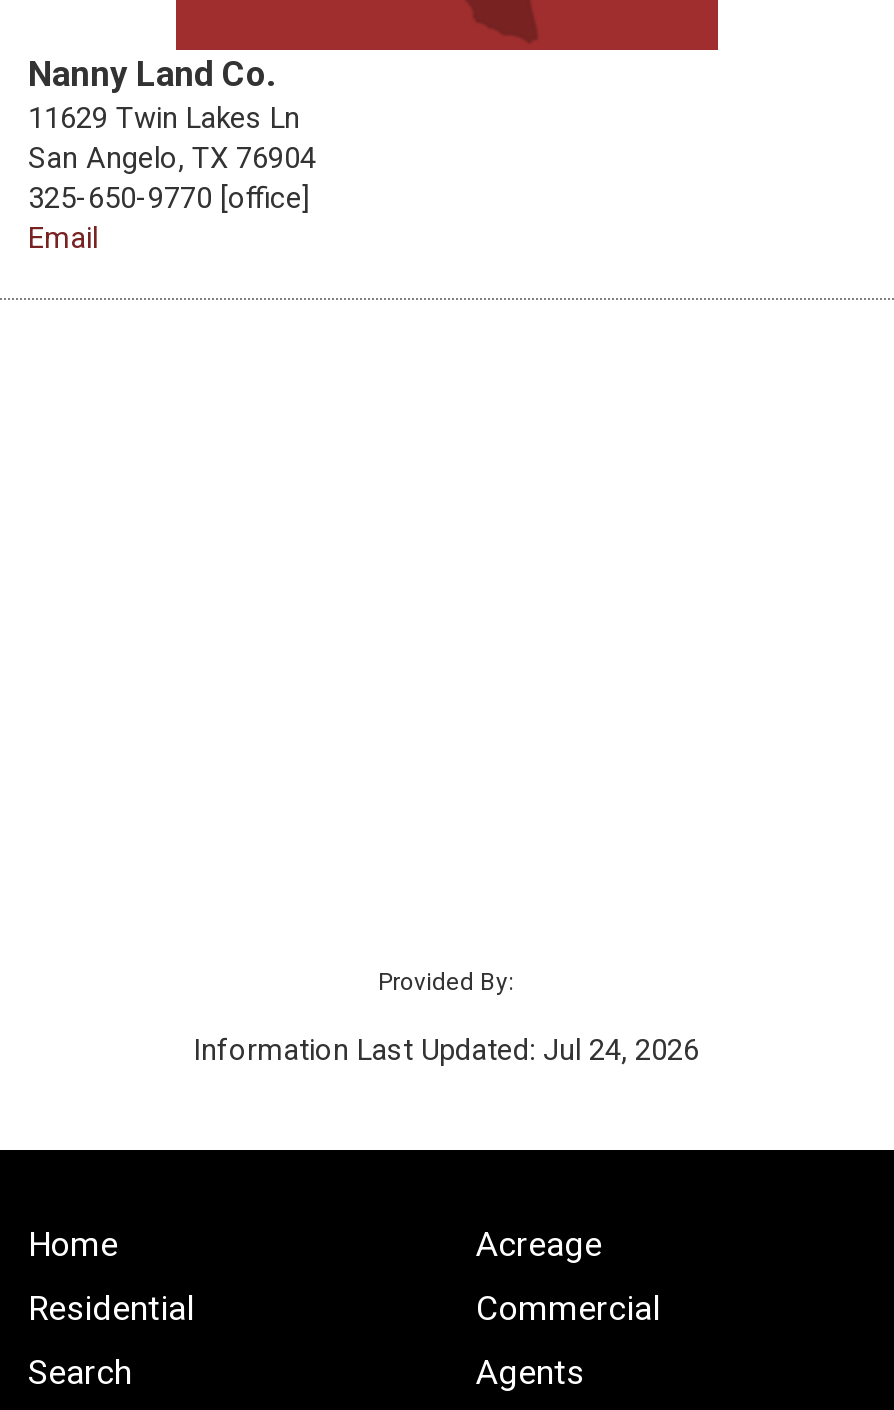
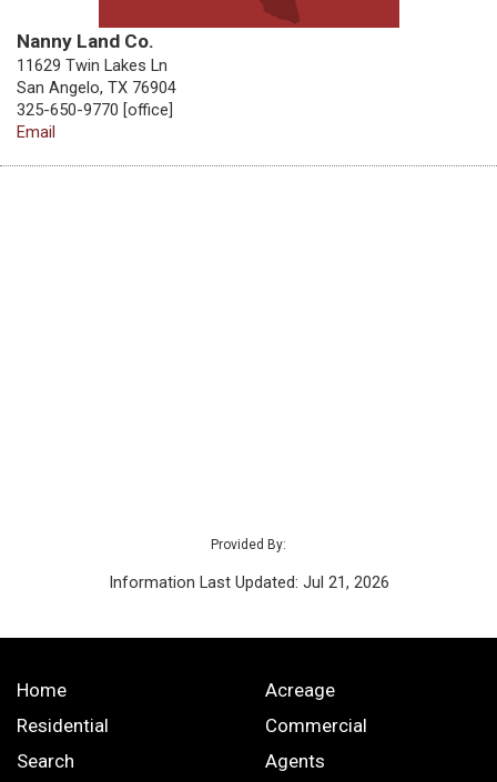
- Information Last Updated: Jul 24, 2026
+ Information Last Updated: Jul 21, 2026
